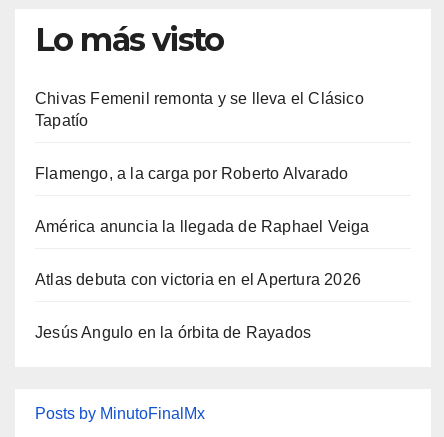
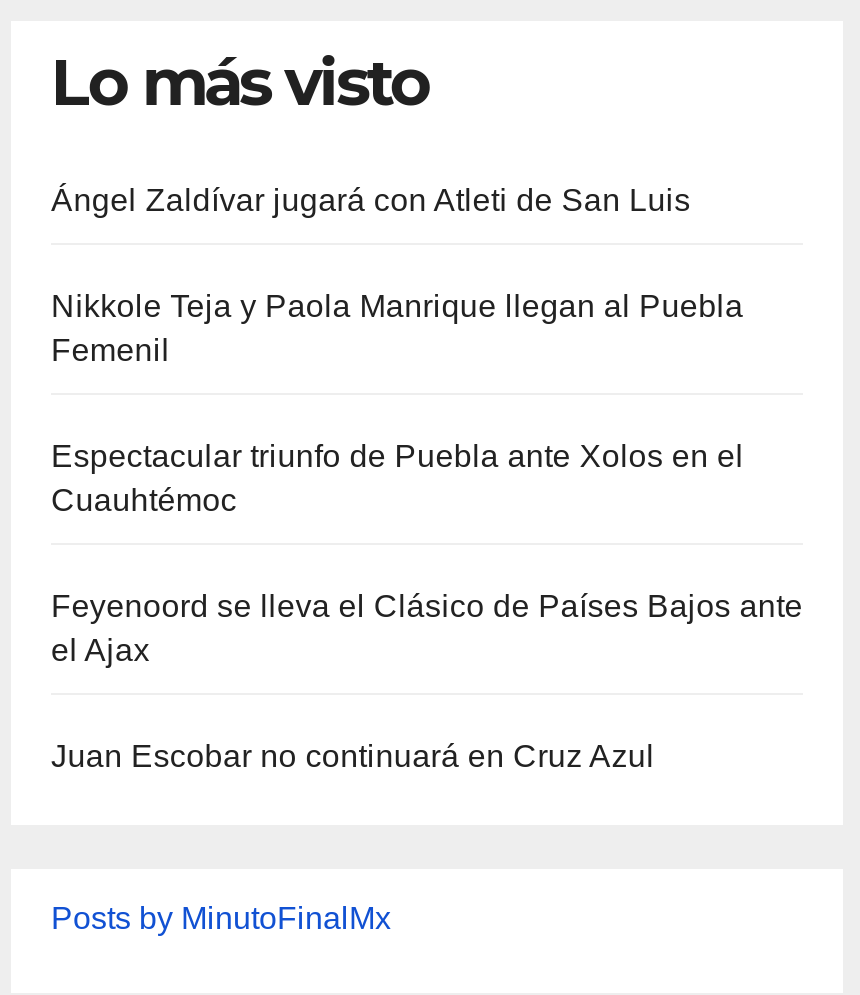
- Chivas Femenil remonta y se lleva el Clásico
- Tapatío
+ Ángel Zaldívar jugará con Atleti de San Luis

- Flamengo, a la carga por Roberto Alvarado
+ Nikkole Teja y Paola Manrique llegan al Puebla
+ Femenil

- América anuncia la llegada de Raphael Veiga
+ Espectacular triunfo de Puebla ante Xolos en el
+ Cuauhtémoc

- Atlas debuta con victoria en el Apertura 2026
+ Feyenoord se lleva el Clásico de Países Bajos ante
+ el Ajax

- Jesús Angulo en la órbita de Rayados
+ Juan Escobar no continuará en Cruz Azul
